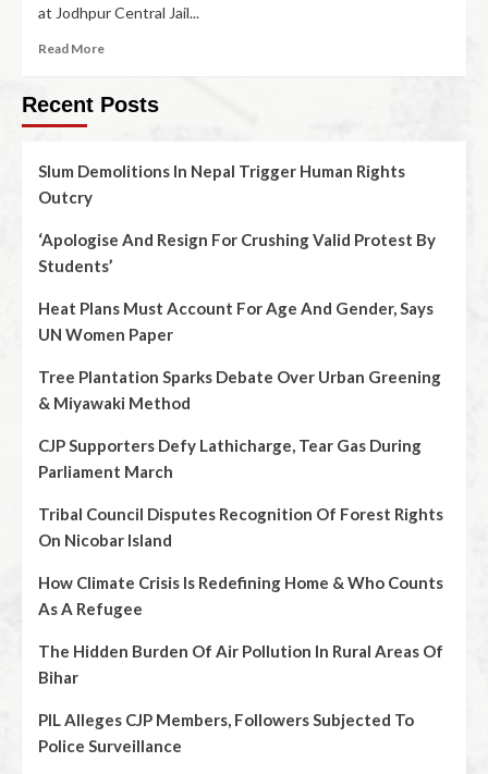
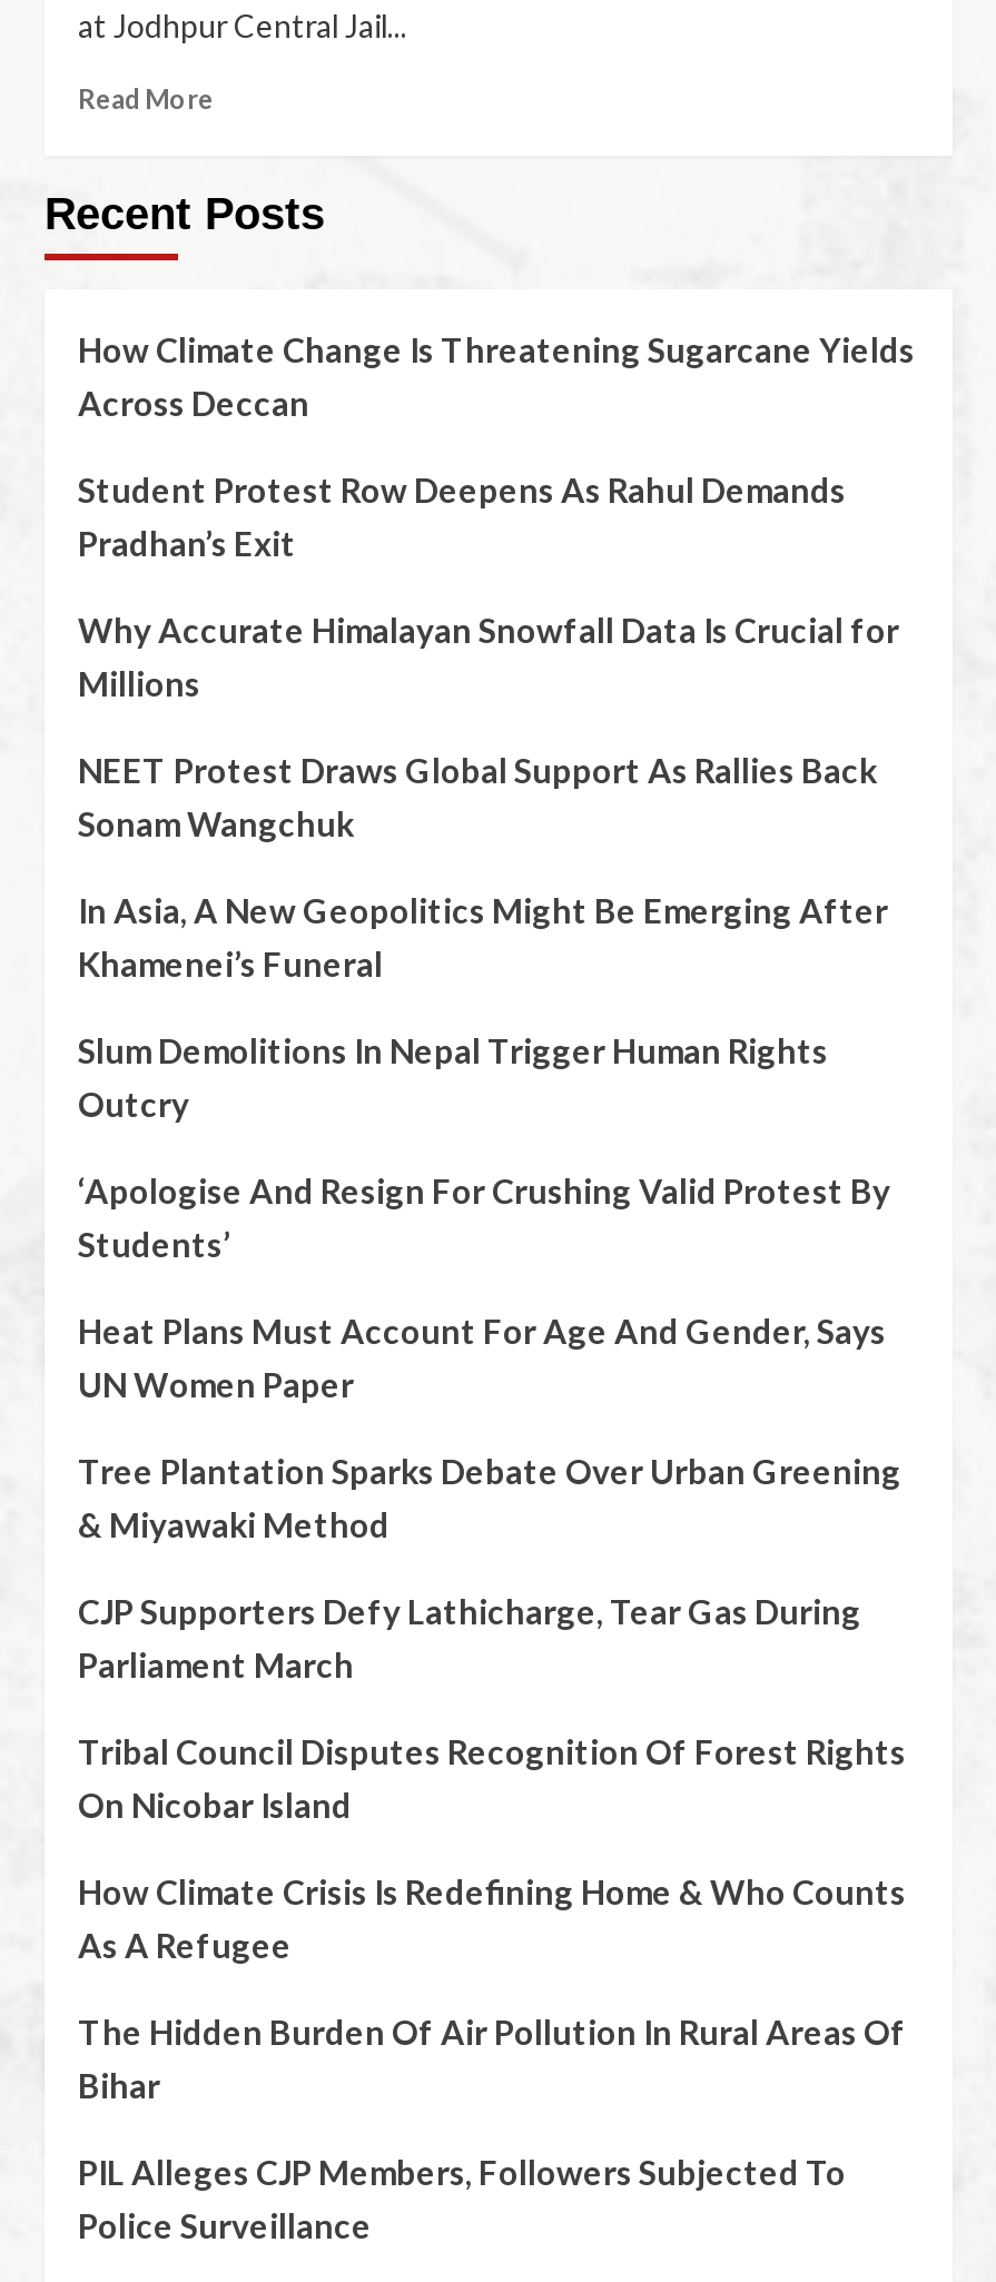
+ How Climate Change Is Threatening Sugarcane Yields
+ Across Deccan
+ Student Protest Row Deepens As Rahul Demands
+ Pradhan’s Exit
+ Why Accurate Himalayan Snowfall Data Is Crucial for
+ Millions
+ NEET Protest Draws Global Support As Rallies Back
+ Sonam Wangchuk
+ In Asia, A New Geopolitics Might Be Emerging After
+ Khamenei’s Funeral
